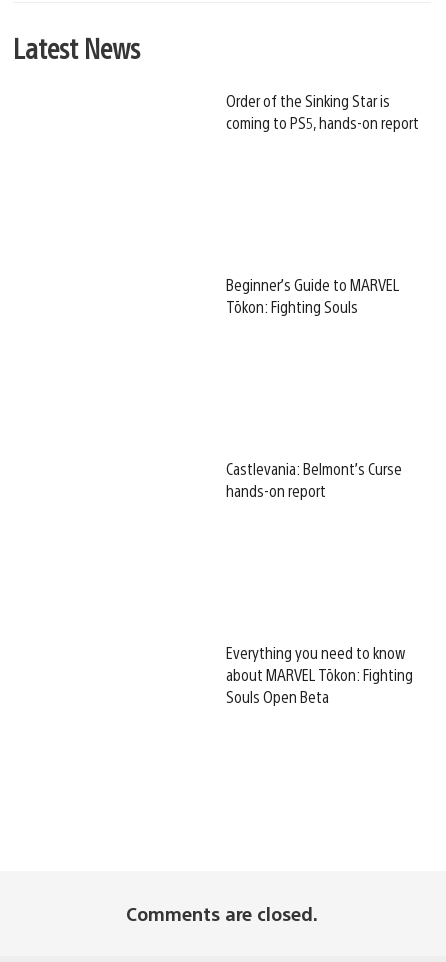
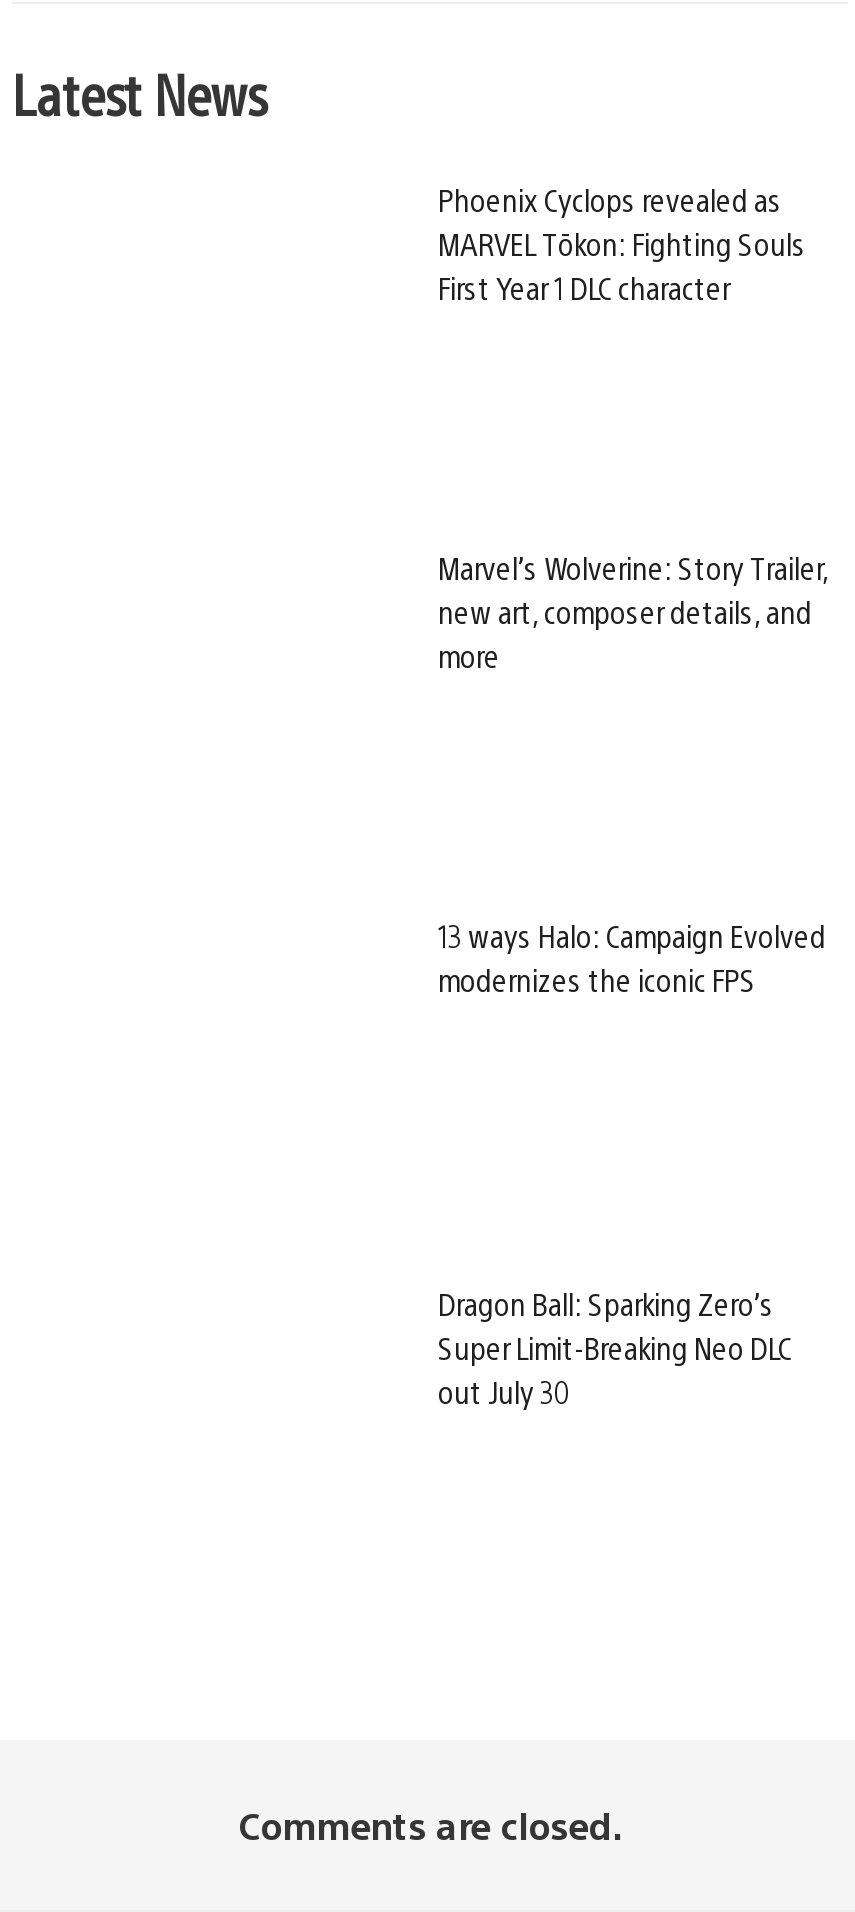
- Order of the Sinking Star is
- coming to PS5, hands-on report
+ Phoenix Cyclops revealed as
+ MARVEL Tōkon: Fighting Souls
+ First Year 1 DLC character

- Beginner’s Guide to MARVEL
- Tōkon: Fighting Souls
+ Marvel’s Wolverine: Story Trailer,
+ new art, composer details, and
+ more

- Castlevania: Belmont’s Curse
- hands-on report
+ 13 ways Halo: Campaign Evolved
+ modernizes the iconic FPS

- Everything you need to know
- about MARVEL Tōkon: Fighting
- Souls Open Beta
+ Dragon Ball: Sparking Zero’s
+ Super Limit-Breaking Neo DLC
+ out July 30
